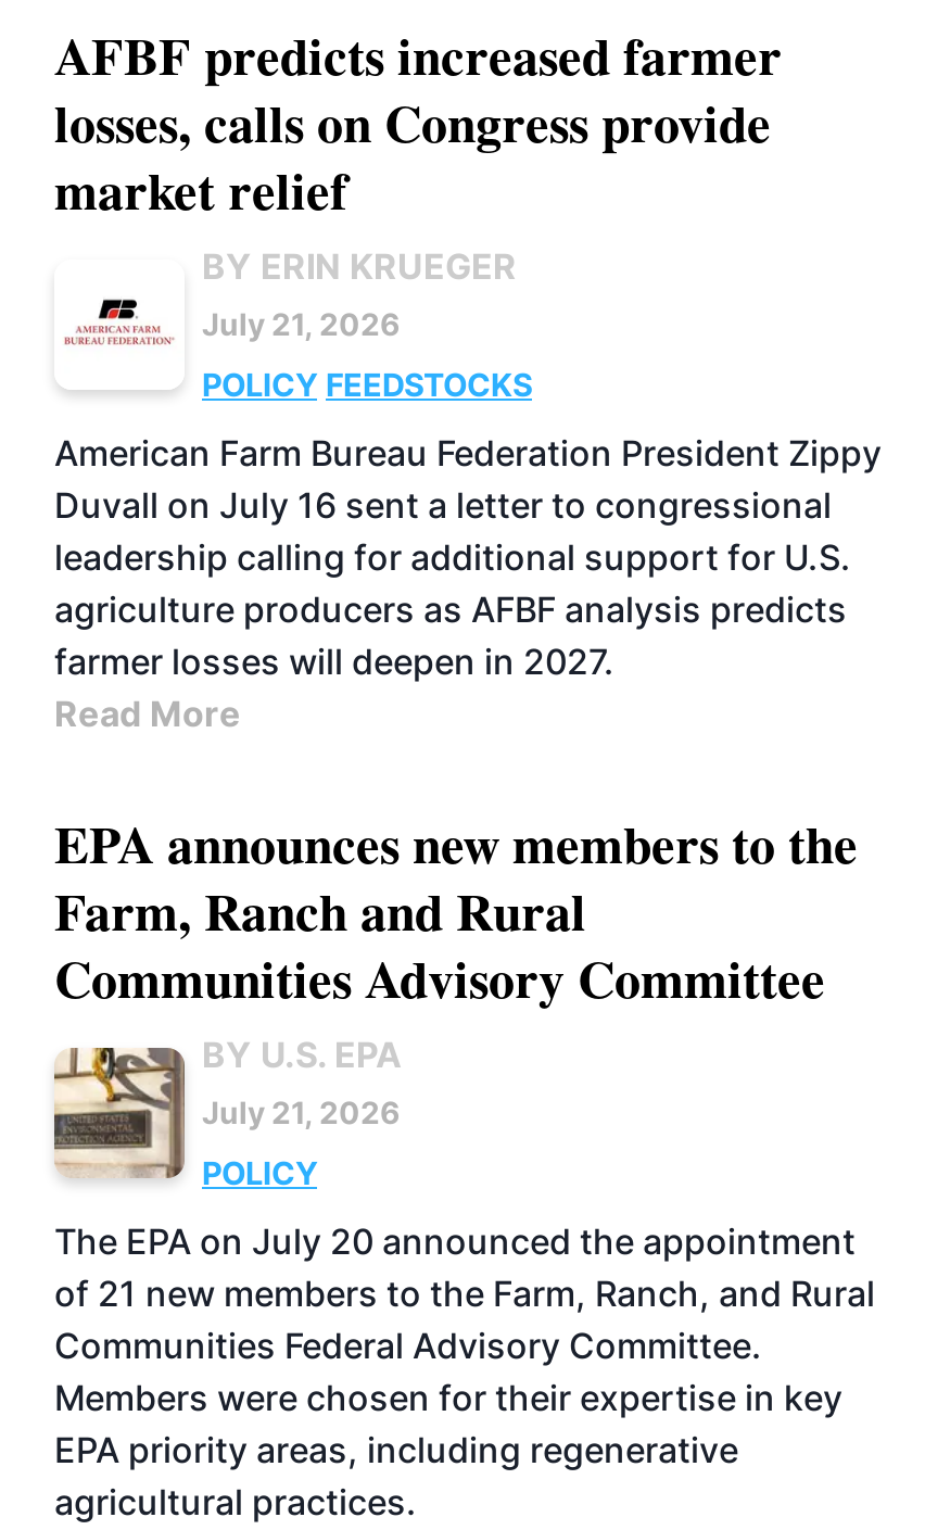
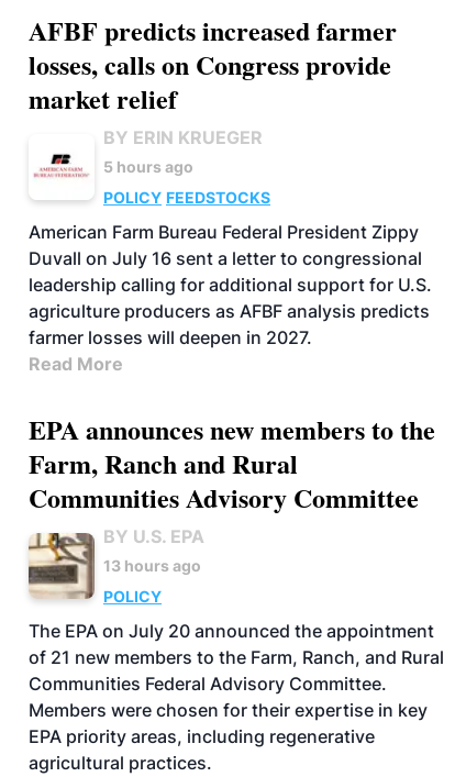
- July 21, 2026
+ 5 hours ago

- American Farm Bureau Federation President Zippy
+ American Farm Bureau Federal President Zippy

- July 21, 2026
+ 13 hours ago
